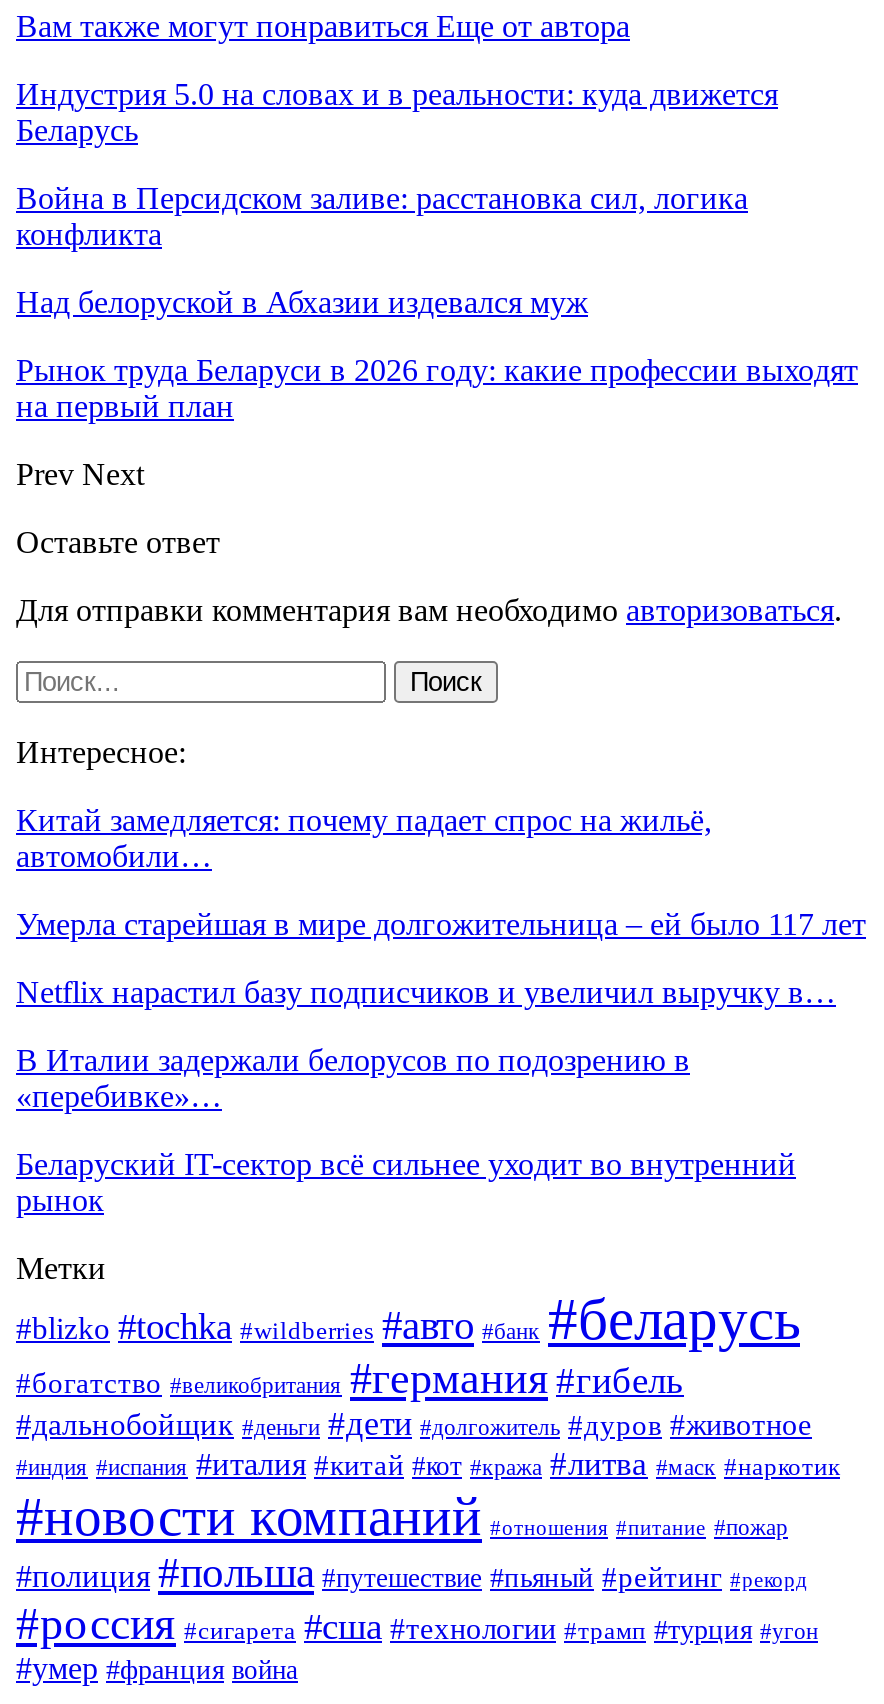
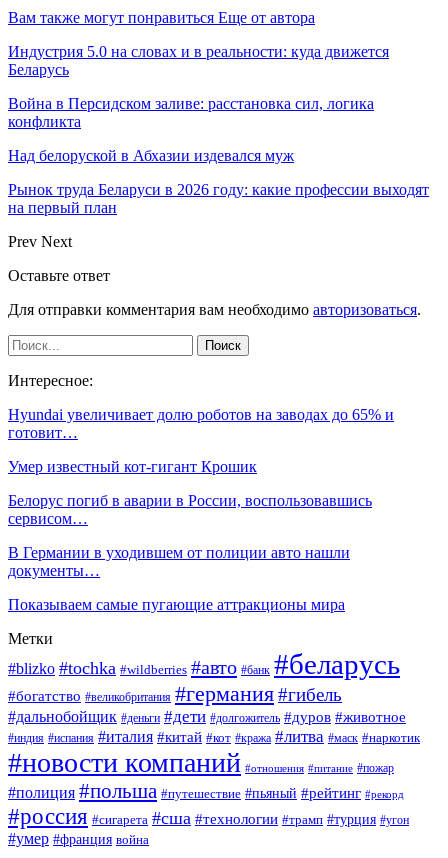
- Китай замедляется: почему падает спрос на жильё,
- автомобили…
+ Hyundai увеличивает долю роботов на заводах до 65% и
+ готовит…

- Умерла старейшая в мире долгожительница – ей было 117 лет
+ Умер известный кот-гигант Крошик

- Netflix нарастил базу подписчиков и увеличил выручку в…
+ Белорус погиб в аварии в России, воспользовавшись
+ сервисом…

- В Италии задержали белорусов по подозрению в
- «перебивке»…
+ В Германии в уходившем от полиции авто нашли
+ документы…

- Беларуский IT-сектор всё сильнее уходит во внутренний
- рынок
+ Показываем самые пугающие аттракционы мира
